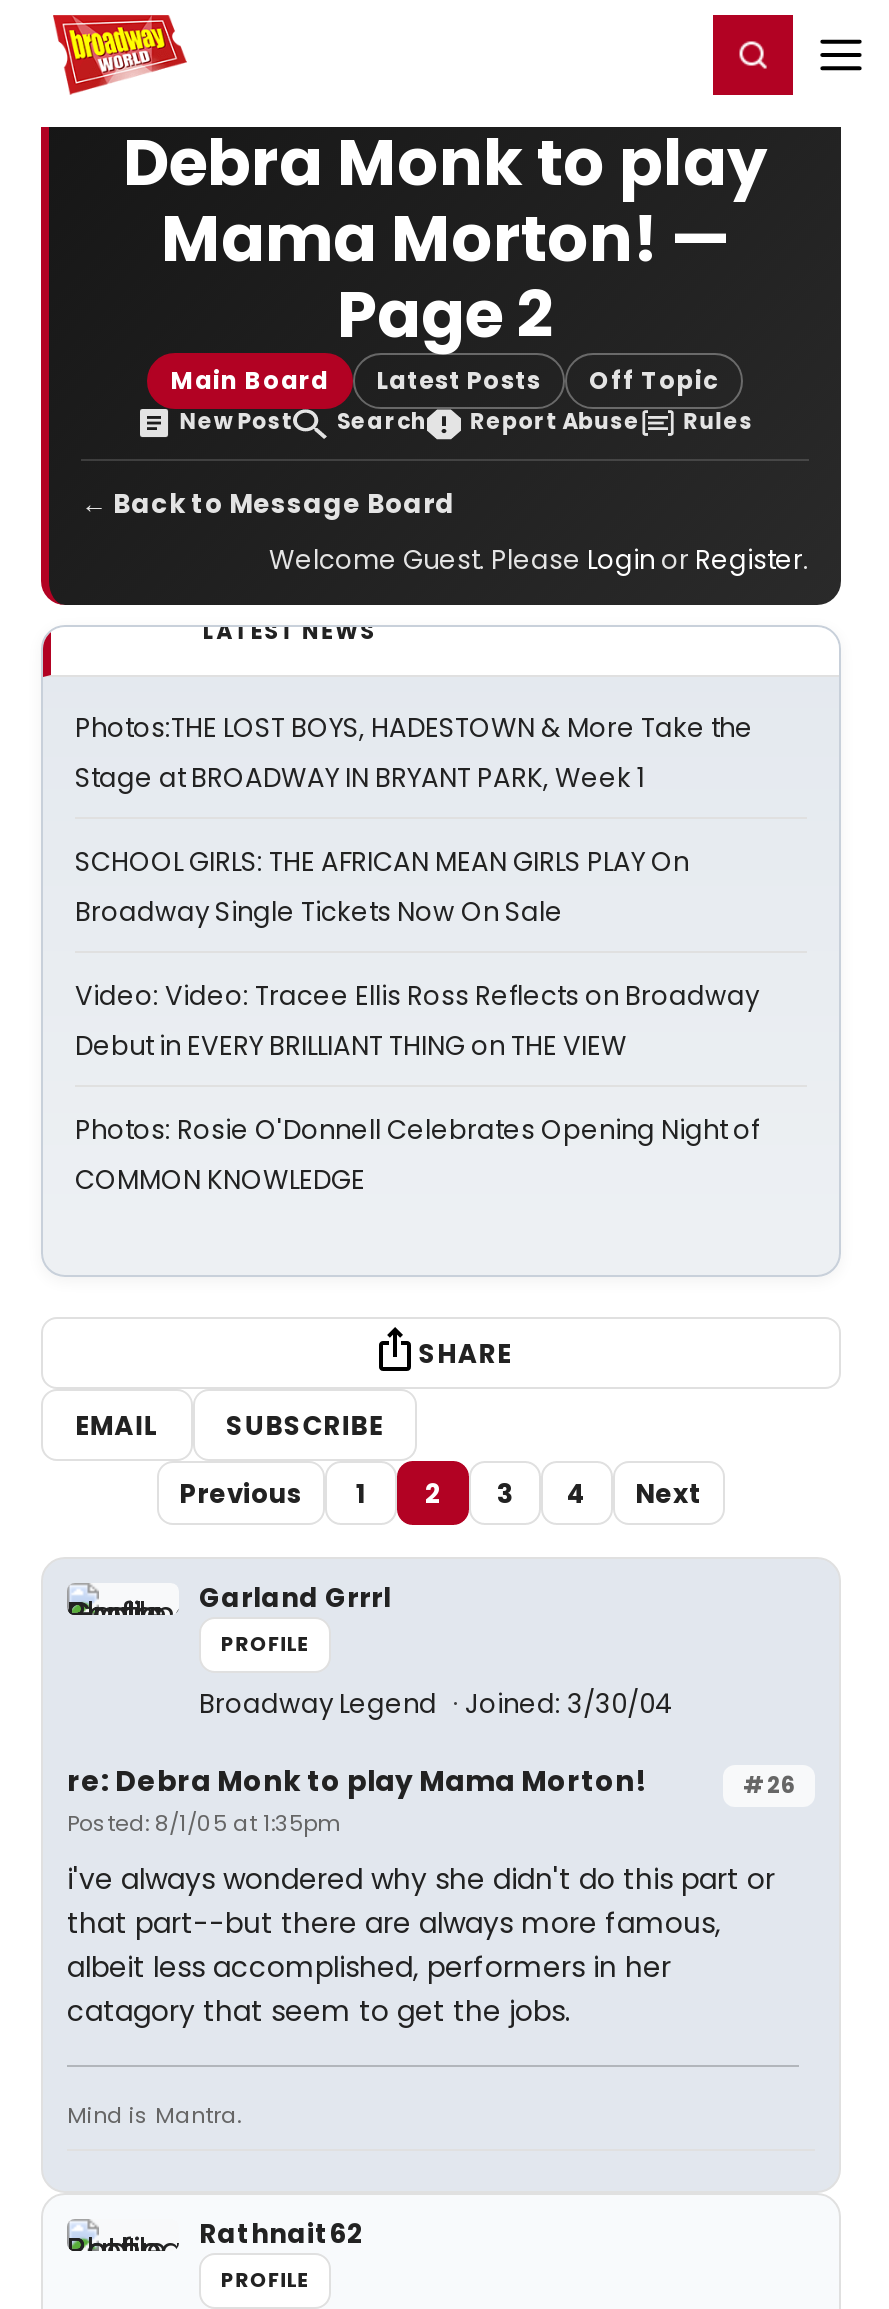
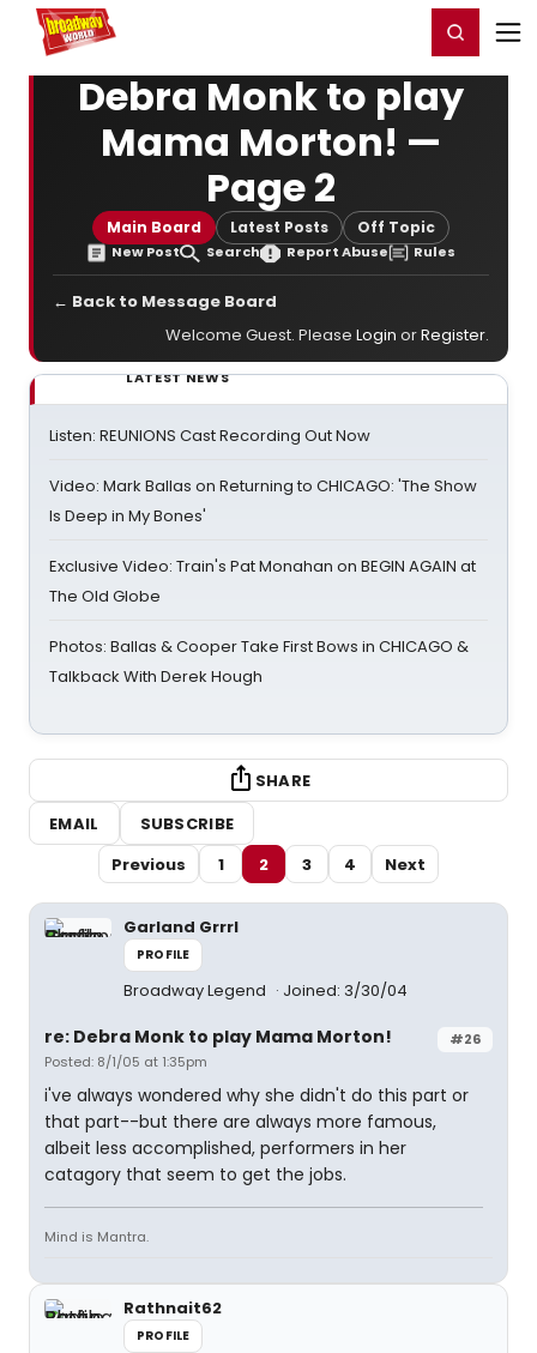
- Photos:THE LOST BOYS, HADESTOWN & More Take the
- Stage at BROADWAY IN BRYANT PARK, Week 1
+ Listen: REUNIONS Cast Recording Out Now

- SCHOOL GIRLS: THE AFRICAN MEAN GIRLS PLAY On
- Broadway Single Tickets Now On Sale
+ Video: Mark Ballas on Returning to CHICAGO: 'The Show
+ Is Deep in My Bones'

- Video: Video: Tracee Ellis Ross Reflects on Broadway
- Debut in EVERY BRILLIANT THING on THE VIEW
+ Exclusive Video: Train's Pat Monahan on BEGIN AGAIN at
+ The Old Globe

- Photos: Rosie O'Donnell Celebrates Opening Night of
- COMMON KNOWLEDGE
+ Photos: Ballas & Cooper Take First Bows in CHICAGO &
+ Talkback With Derek Hough
